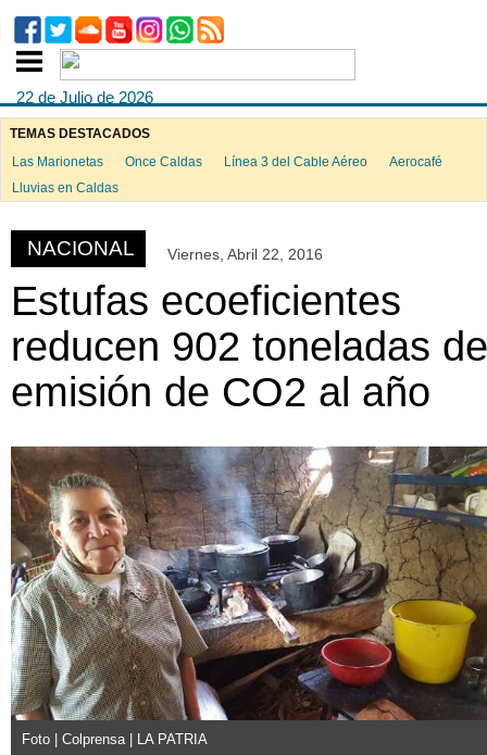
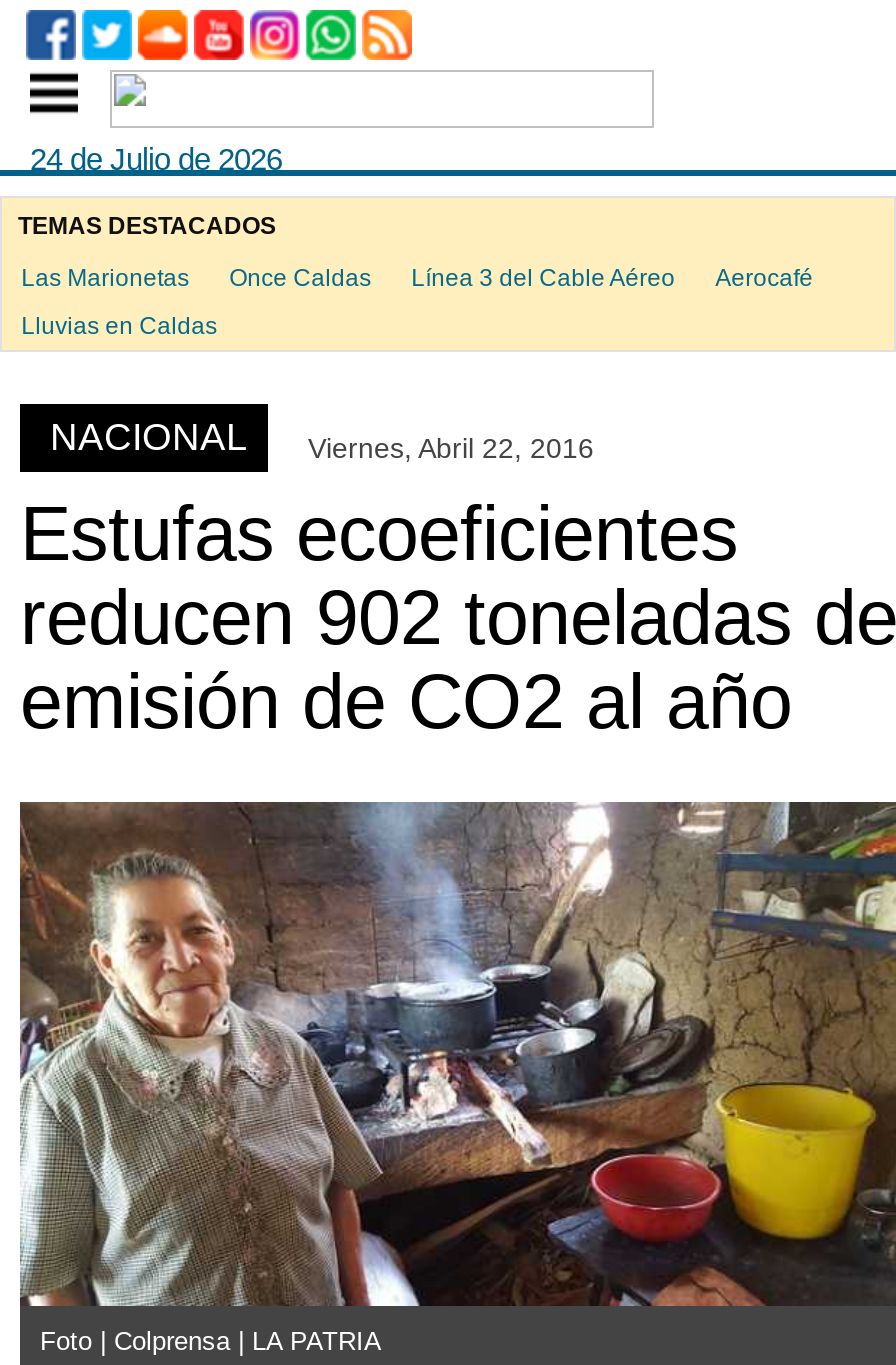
- 22 de Julio de 2026
+ 24 de Julio de 2026
